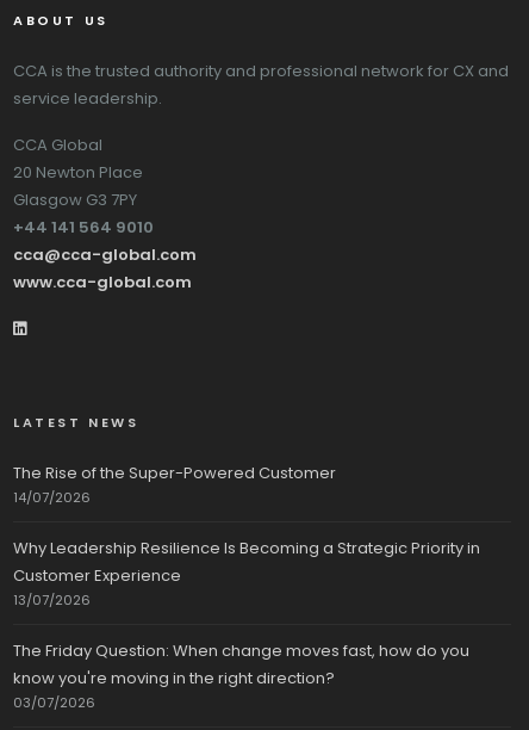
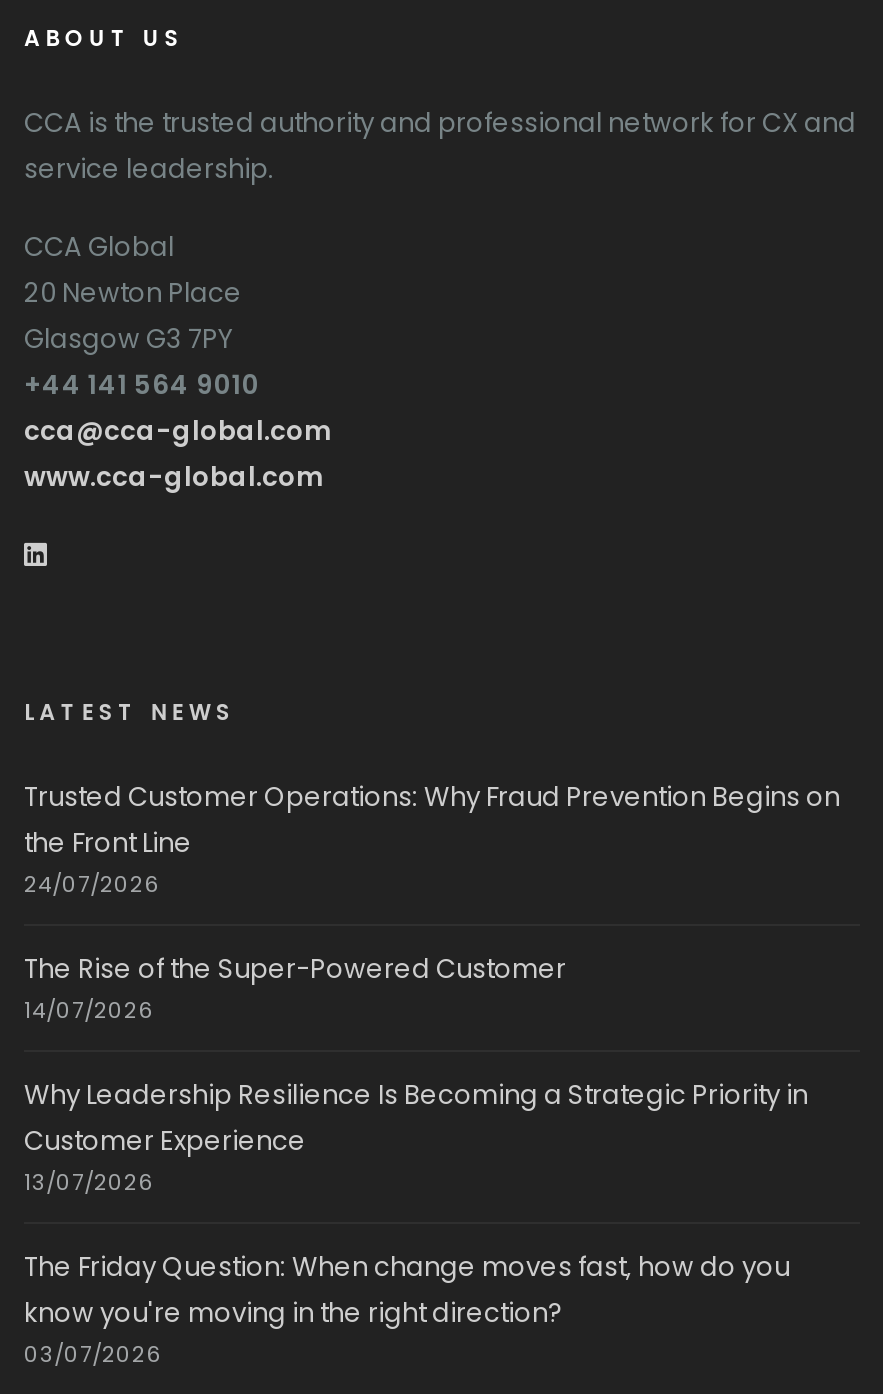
+ Trusted Customer Operations: Why Fraud Prevention Begins on
+ the Front Line
+ 24/07/2026
